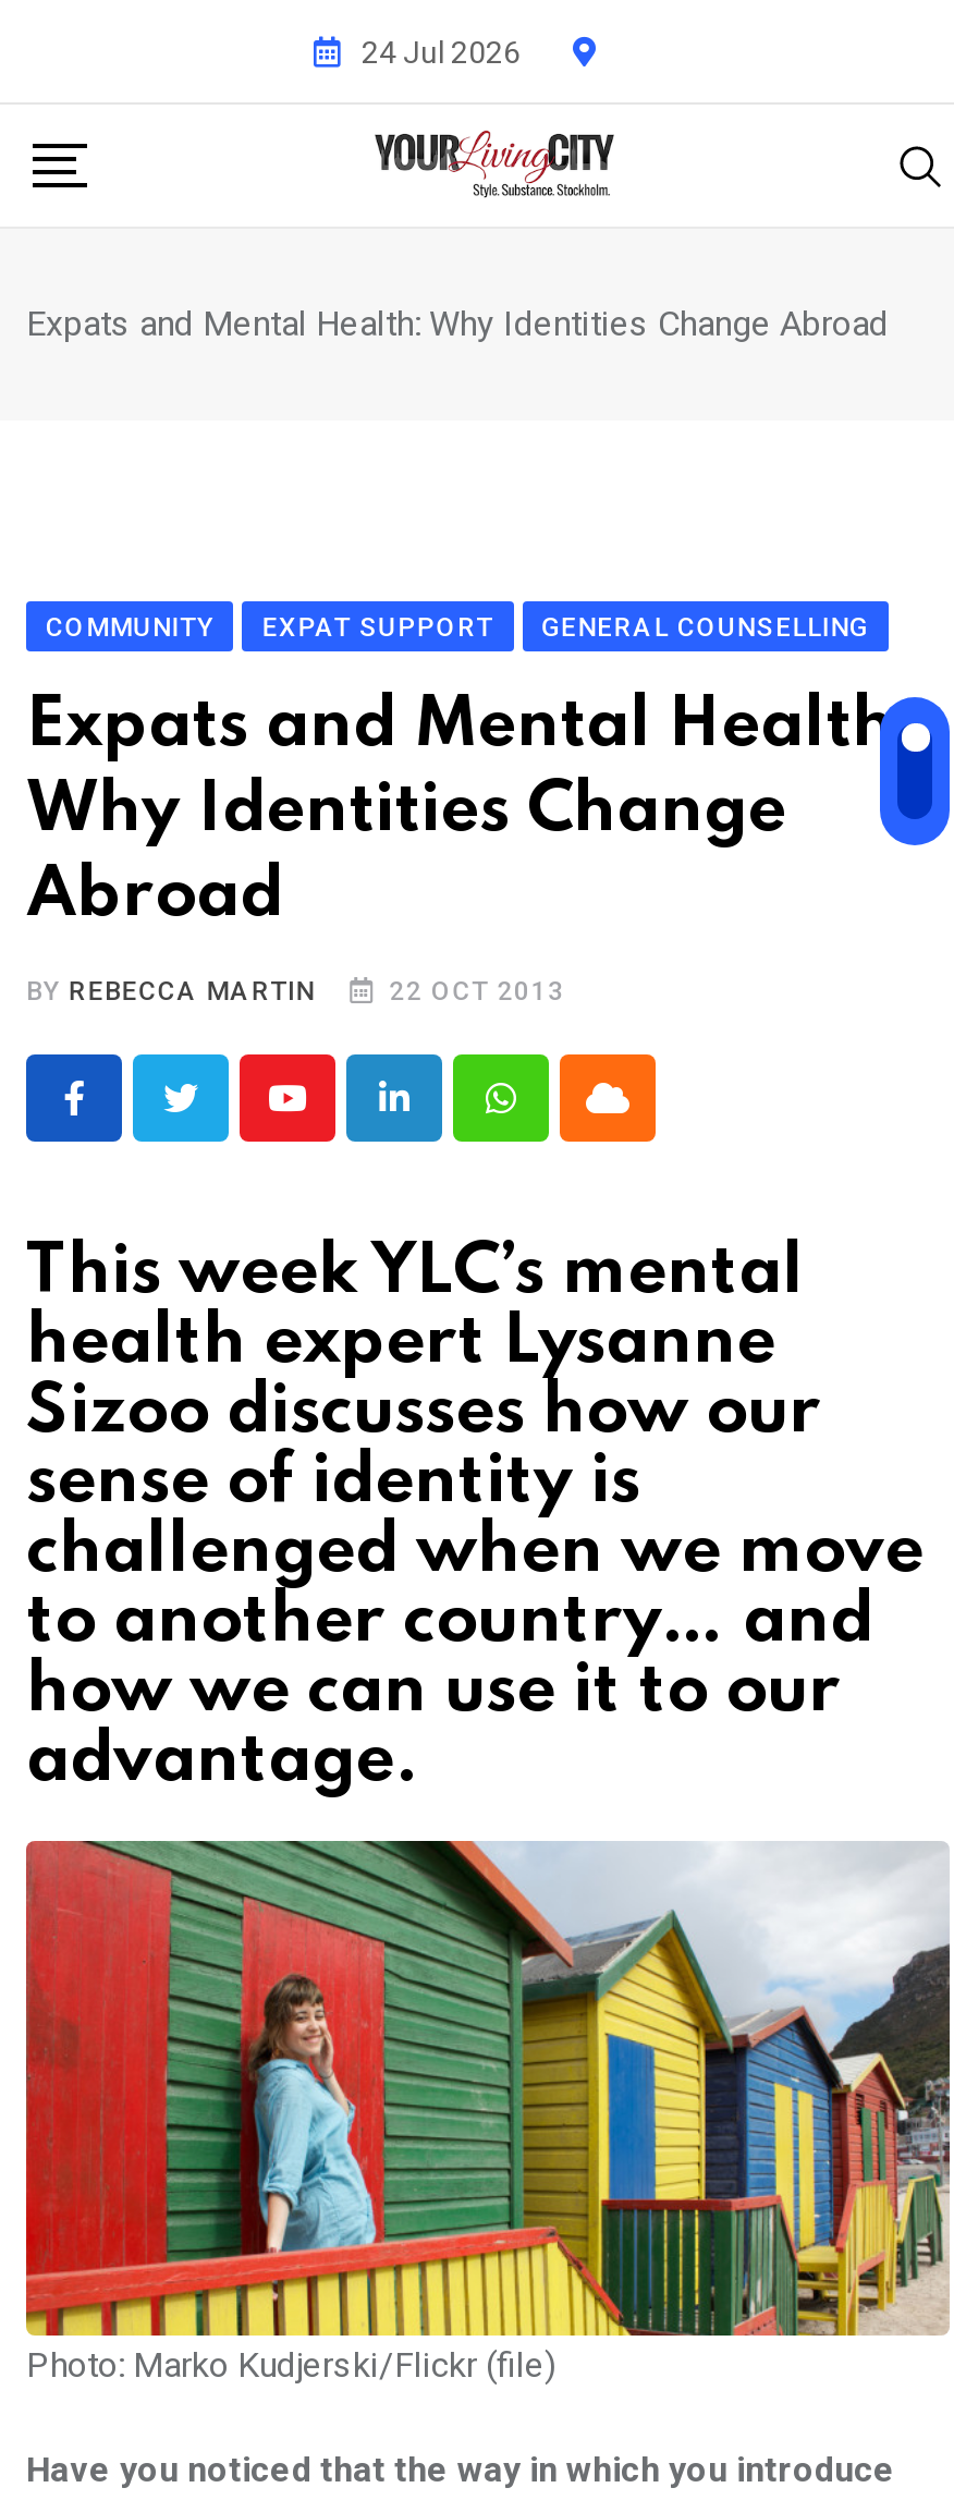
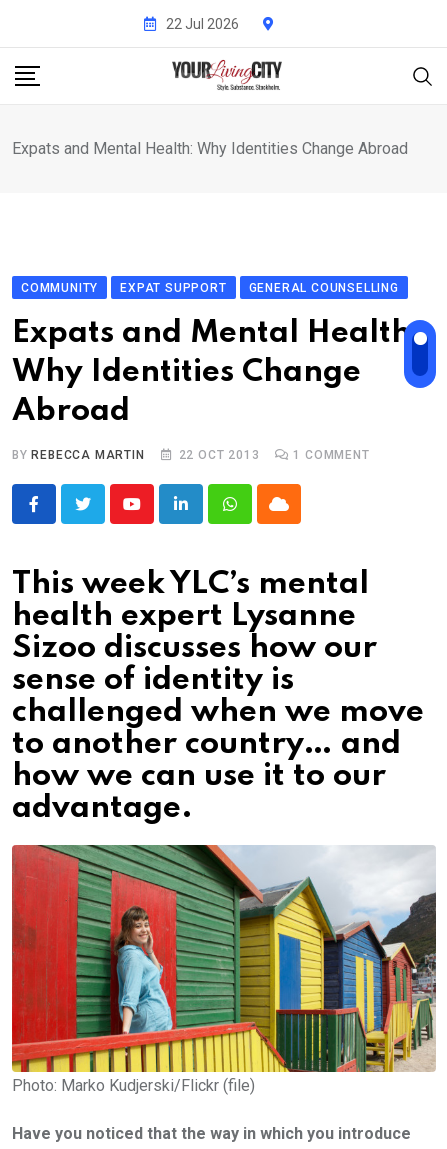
- 24 Jul 2026
+ 22 Jul 2026

+ 1 COMMENT
